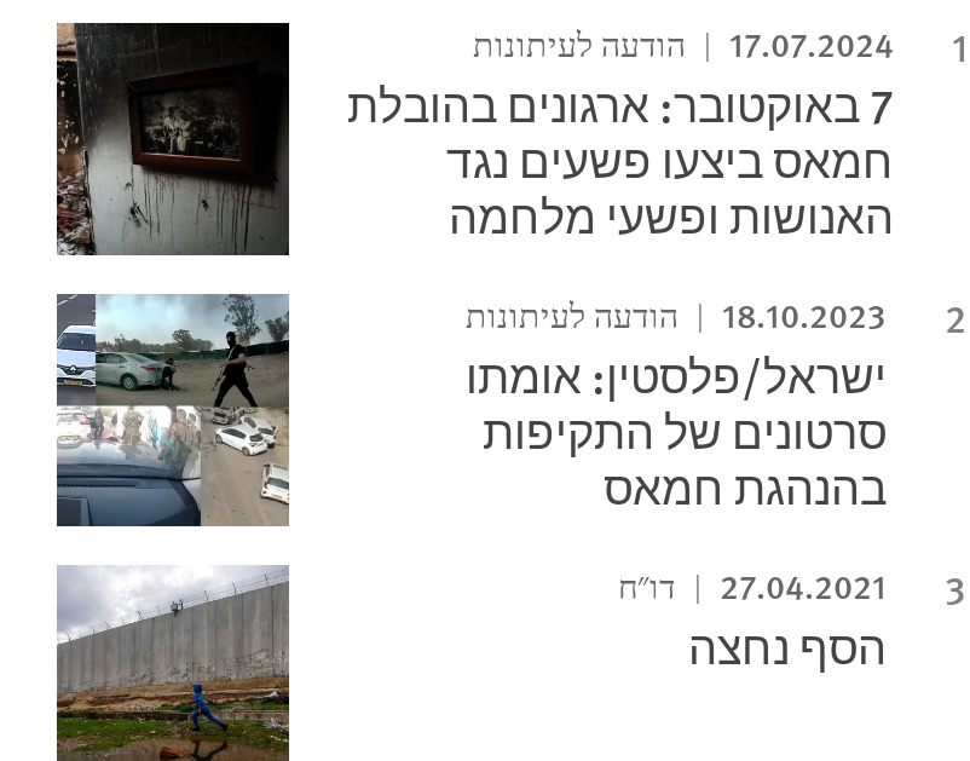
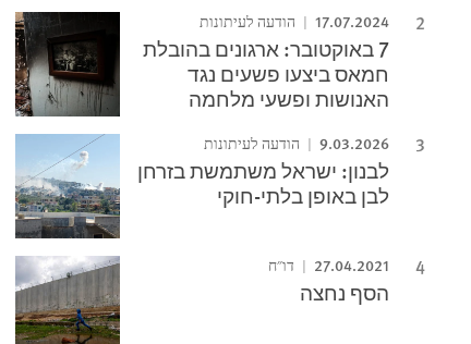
- [image]
+ [image]

- 18.10.2023 הודעה לעיתונות
+ 9.03.2026 הודעה לעיתונות

- ישראל/פלסטין: אומתו
- סרטונים של התקיפות
- בהנהגת חמאס
+ לבנון: ישראל משתמשת בזרחן
+ לבן באופן בלתי-חוקי
